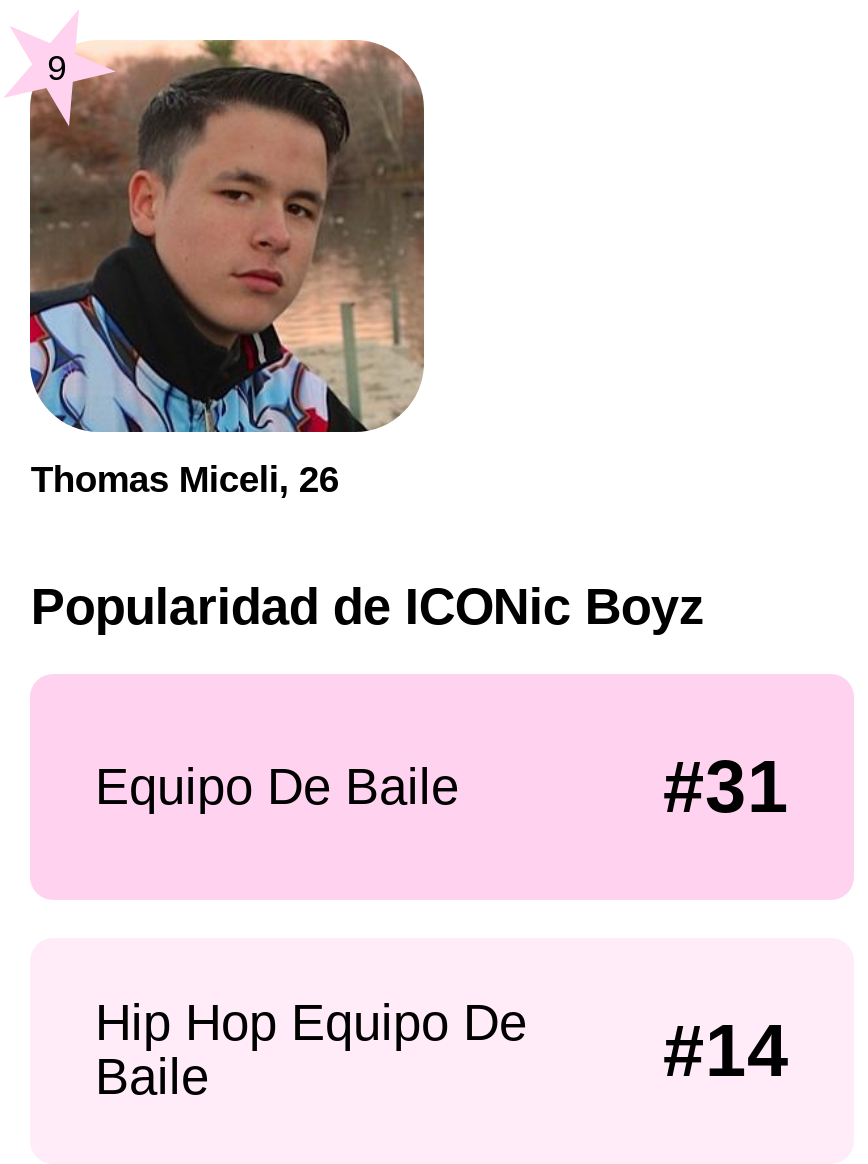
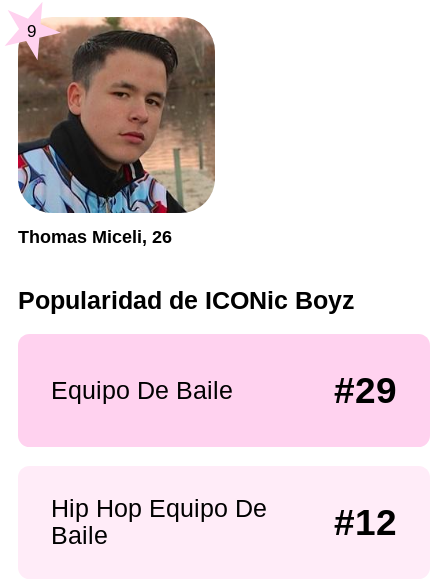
- #31
+ #29

- #14
+ #12
